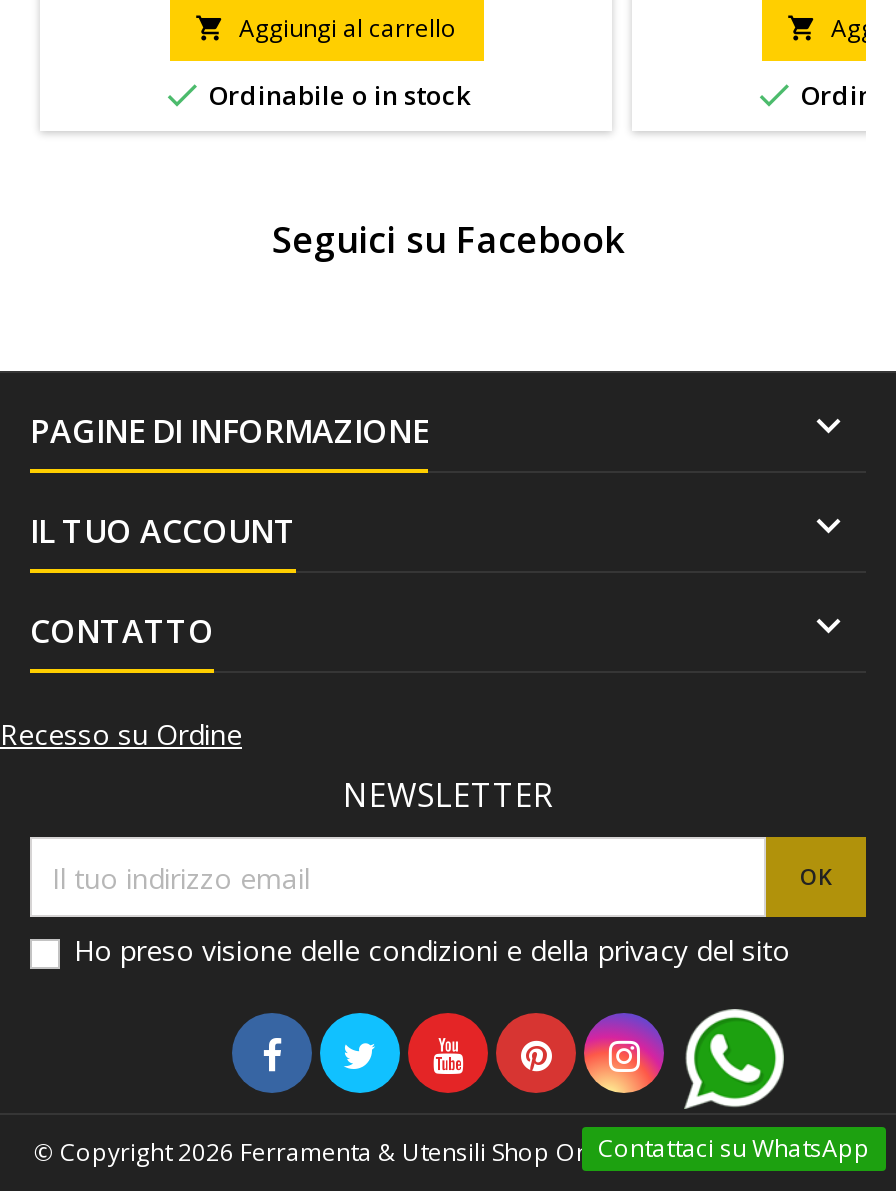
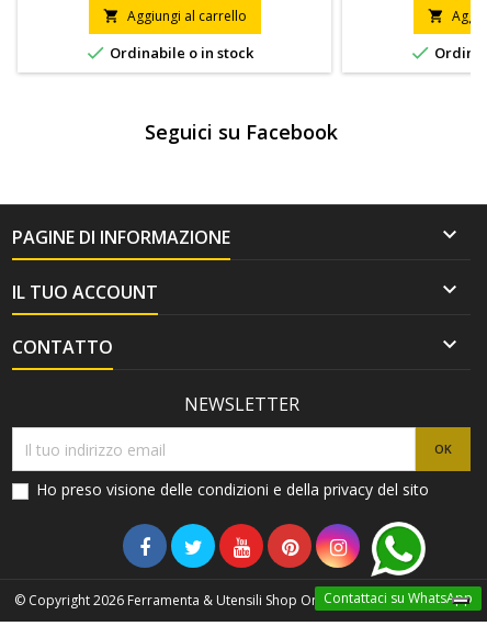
- Recesso su Ordine
